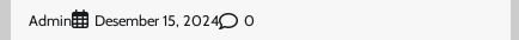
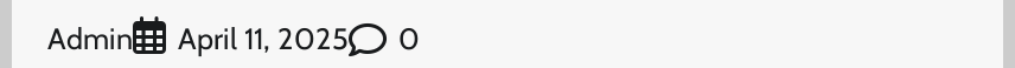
- Desember 15, 2024
+ April 11, 2025
